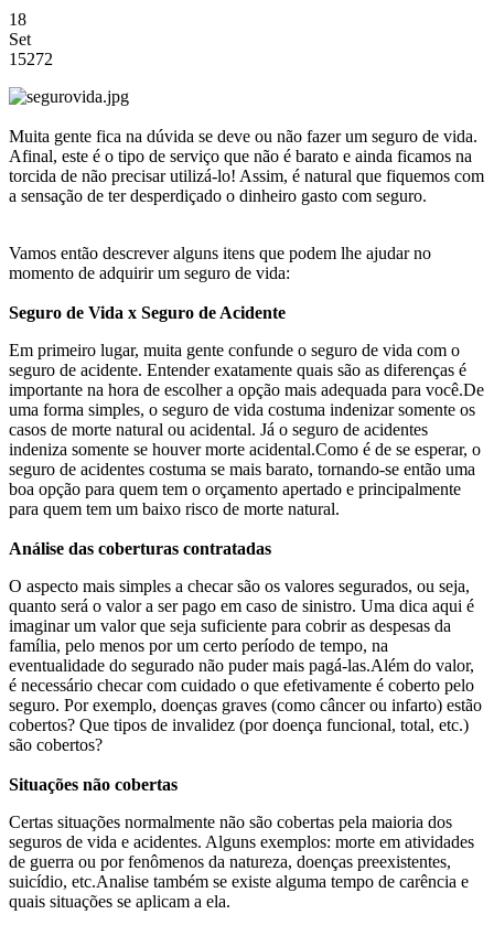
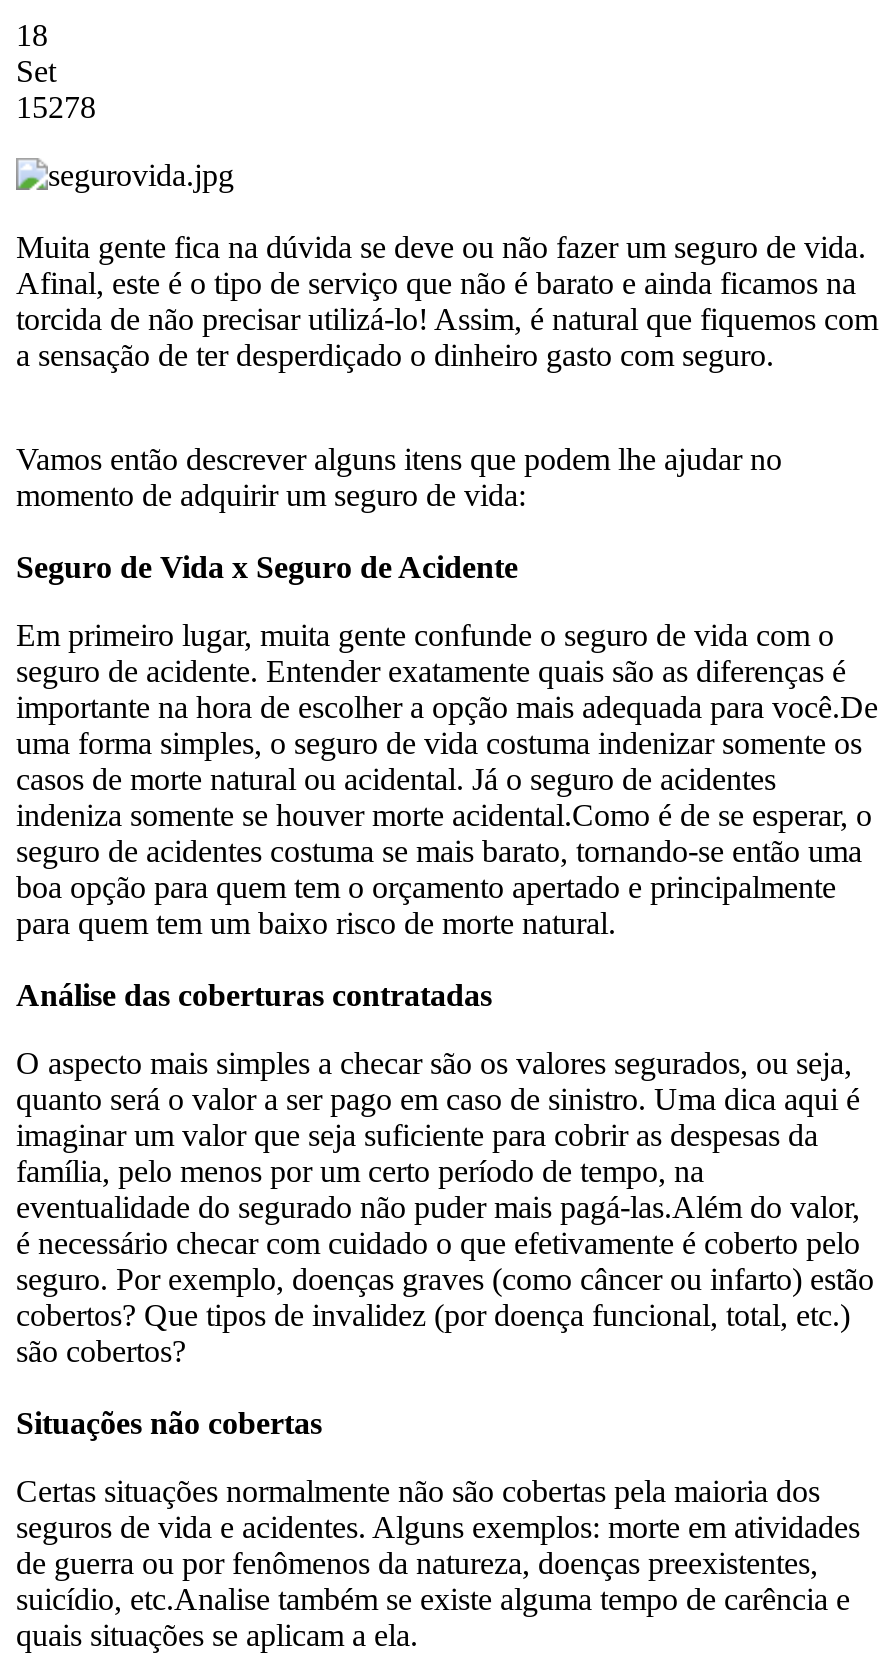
- 15272
+ 15278
